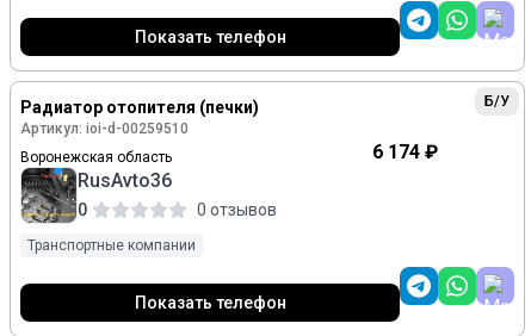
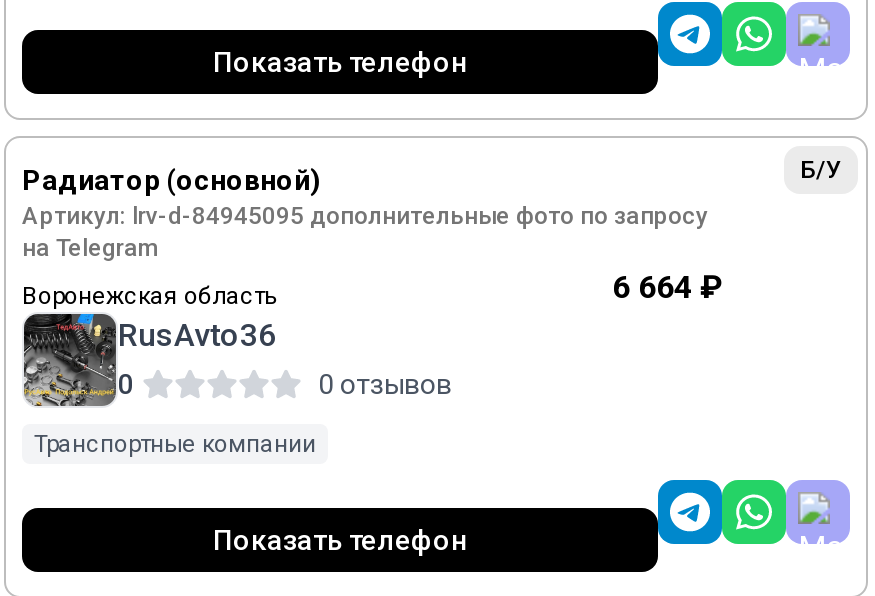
- Радиатор отопителя (печки)
- Артикул: ioi-d-00259510
- 6 174 ₽
+ Радиатор (основной)
+ Артикул: lrv-d-84945095 дополнительные фото по запросу
+ на Telegram
+ 6 664 ₽
